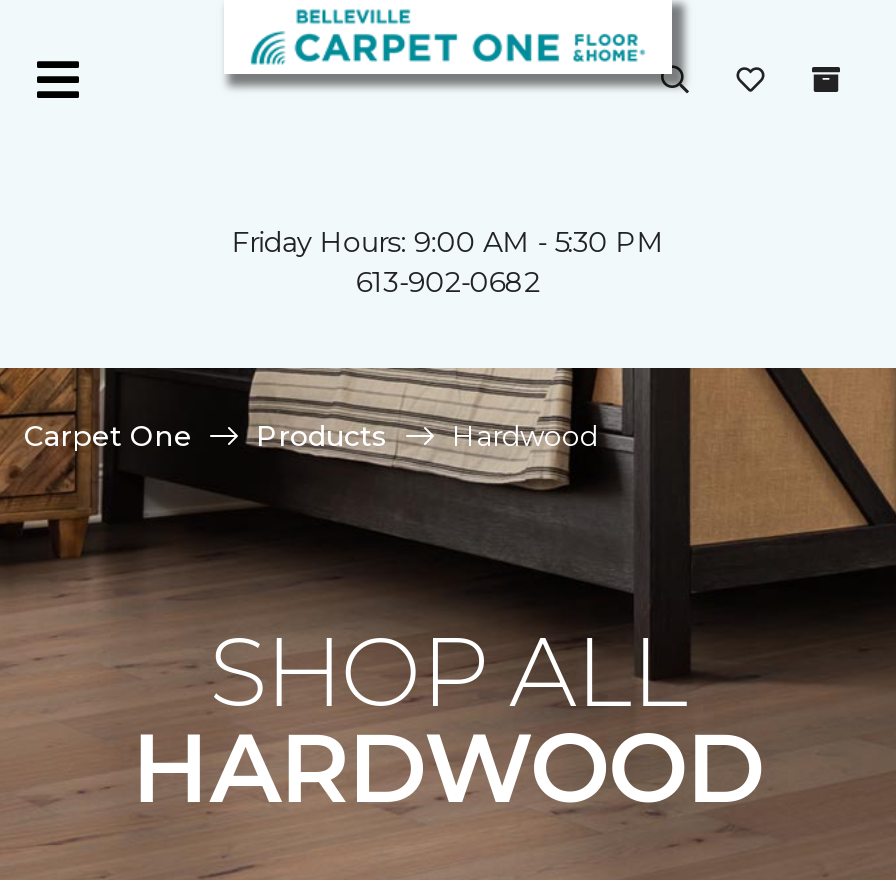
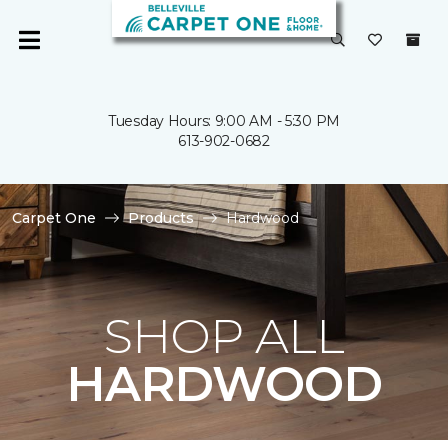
- Friday Hours: 9:00 AM - 5:30 PM
+ Tuesday Hours: 9:00 AM - 5:30 PM
